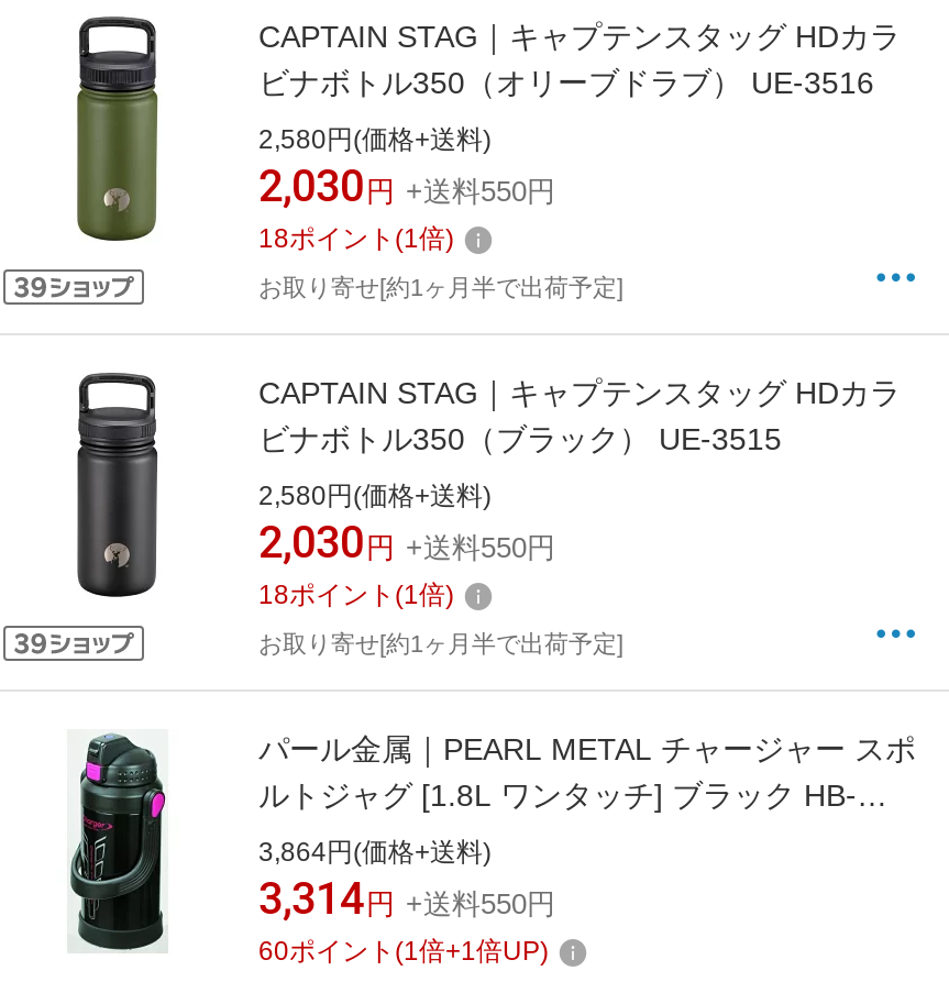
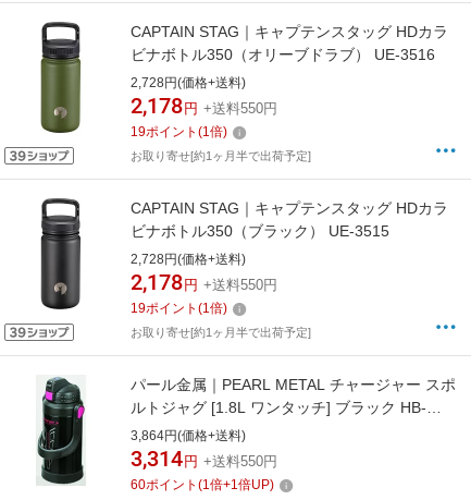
- 2,580円(価格+送料)
+ 2,728円(価格+送料)

- 2,030円 +送料550円
+ 2,178円 +送料550円

- 18ポイント(1倍)
+ 19ポイント(1倍)

- 2,580円(価格+送料)
+ 2,728円(価格+送料)

- 2,030円 +送料550円
+ 2,178円 +送料550円

- 18ポイント(1倍)
+ 19ポイント(1倍)
